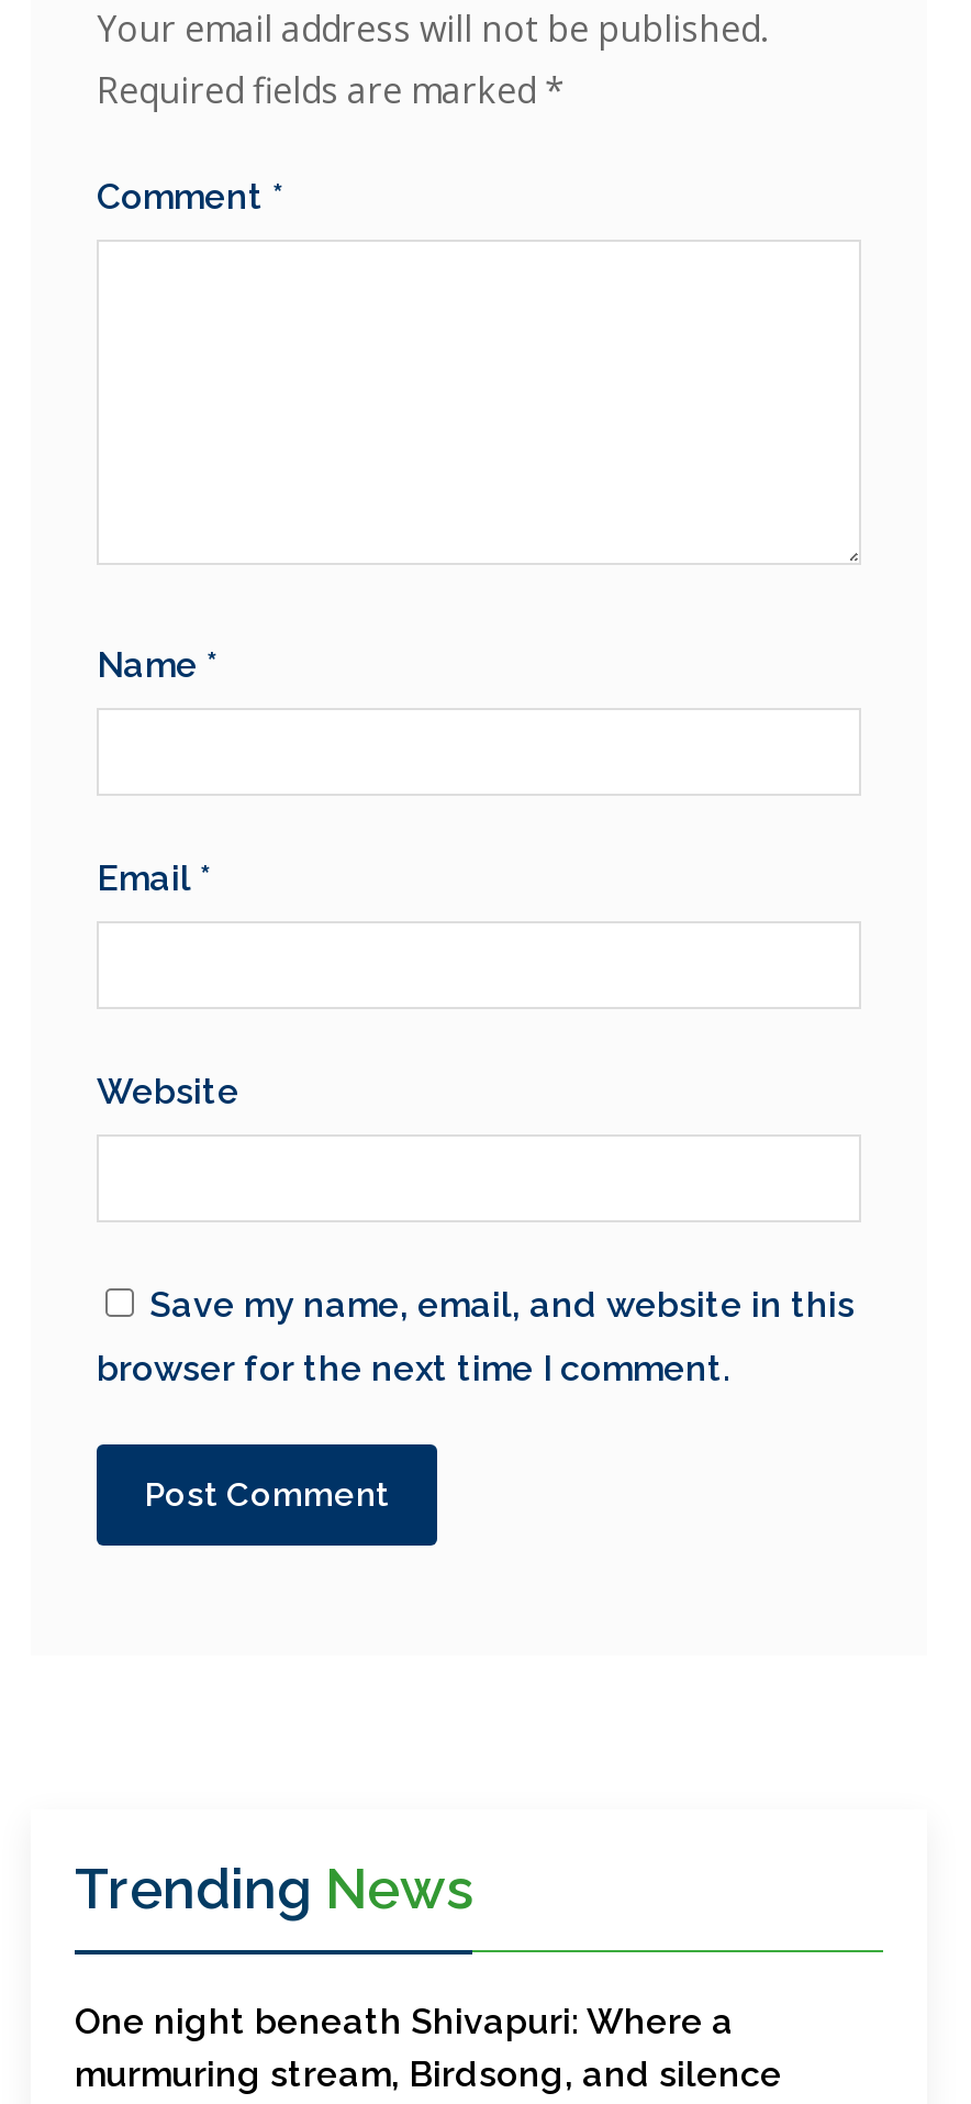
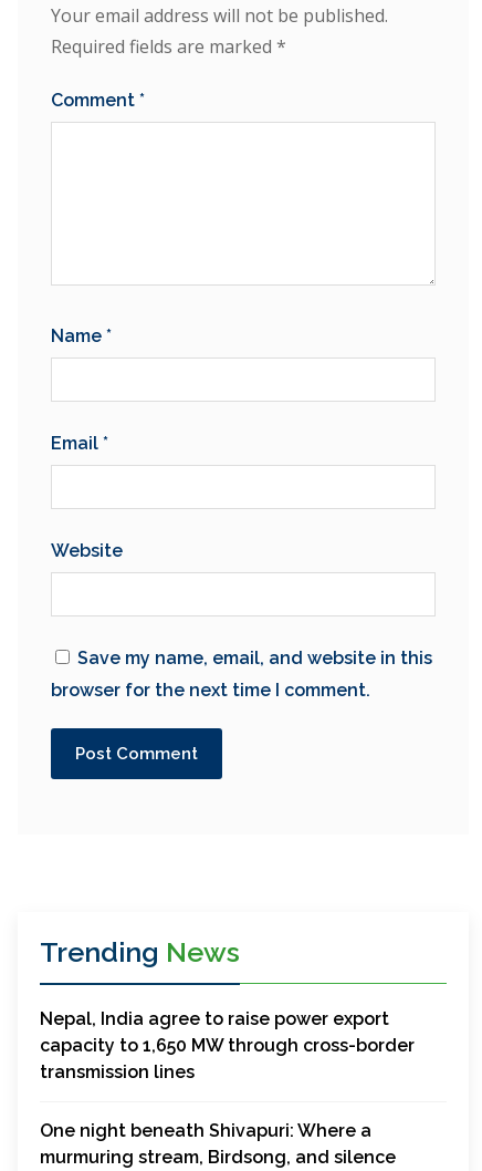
+ Nepal, India agree to raise power export
+ capacity to 1,650 MW through cross-border
+ transmission lines
